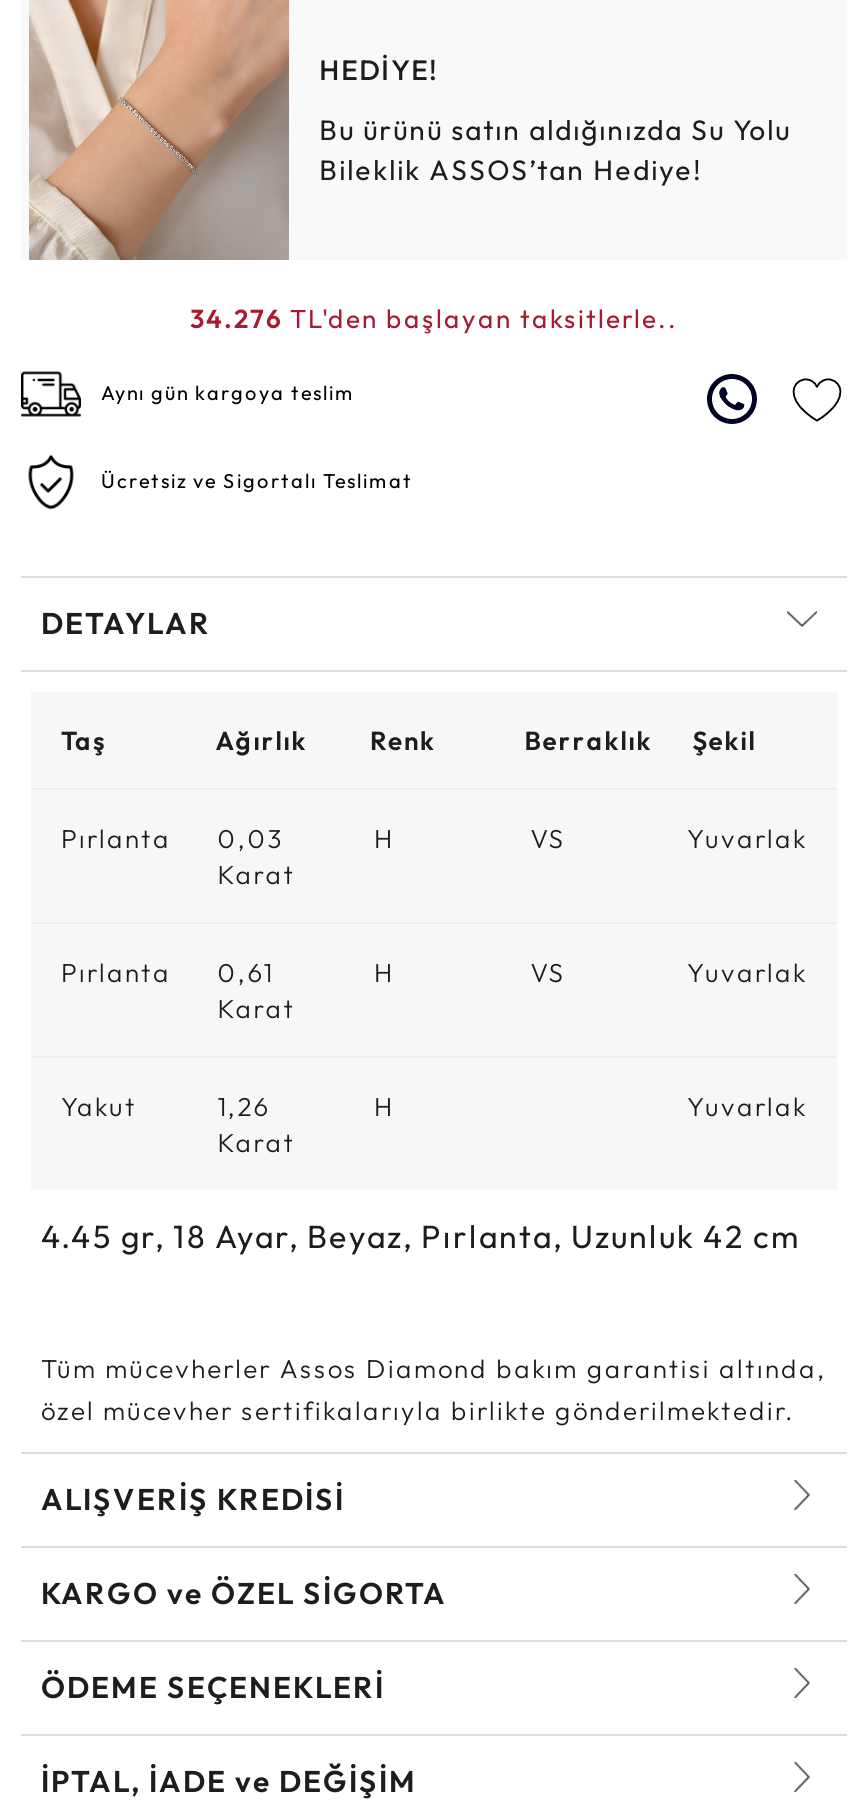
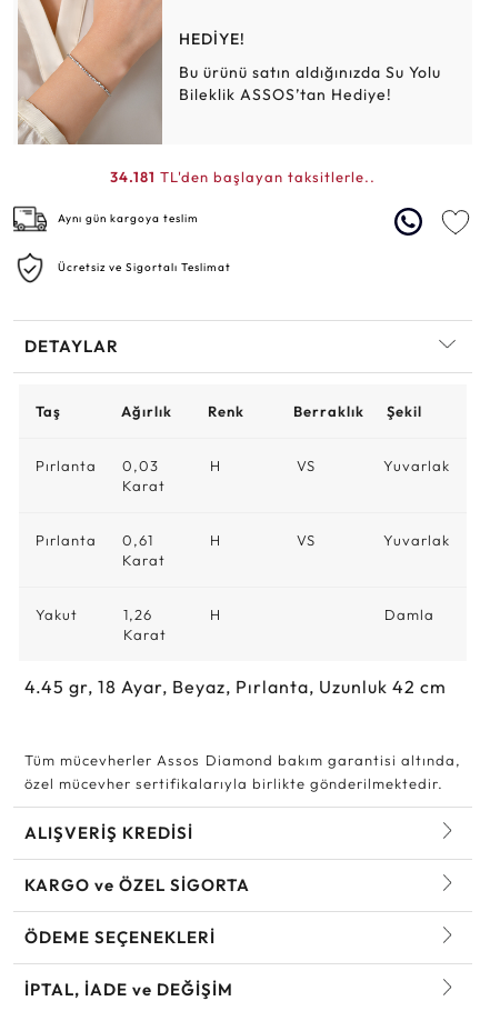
- 34.276 TL'den başlayan taksitlerle..
+ 34.181 TL'den başlayan taksitlerle..

- Yuvarlak
+ Damla
